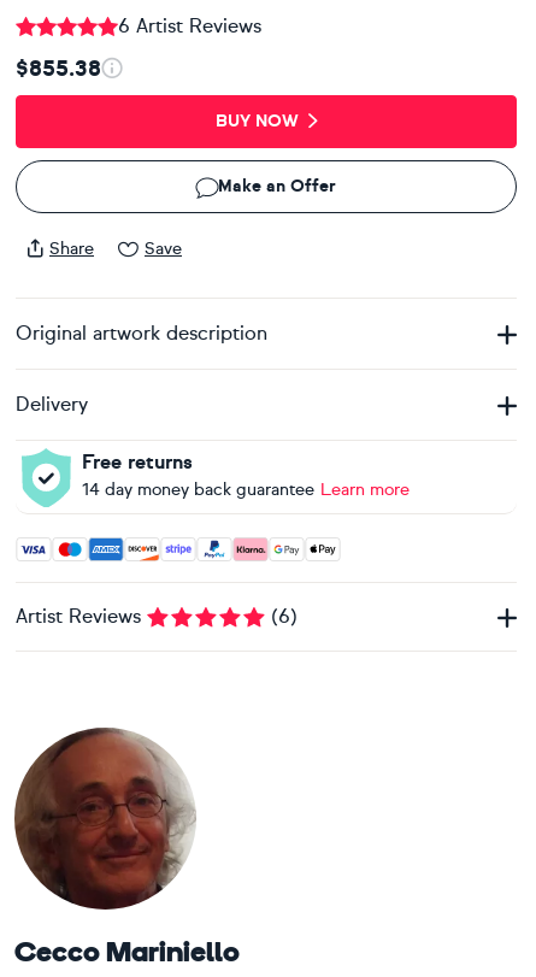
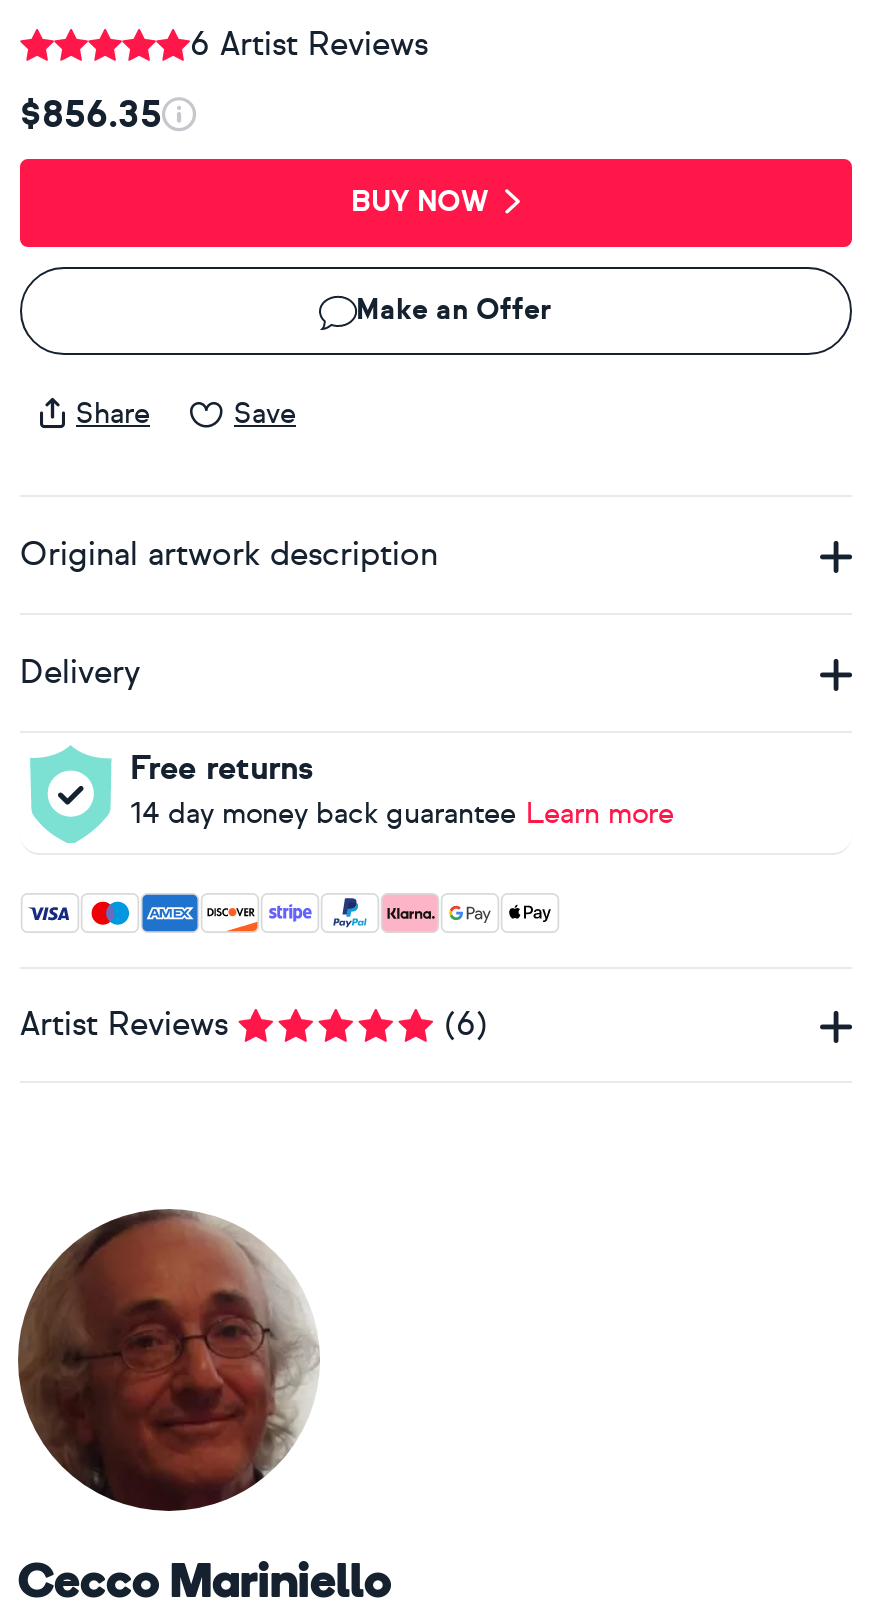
- $855.38
+ $856.35
